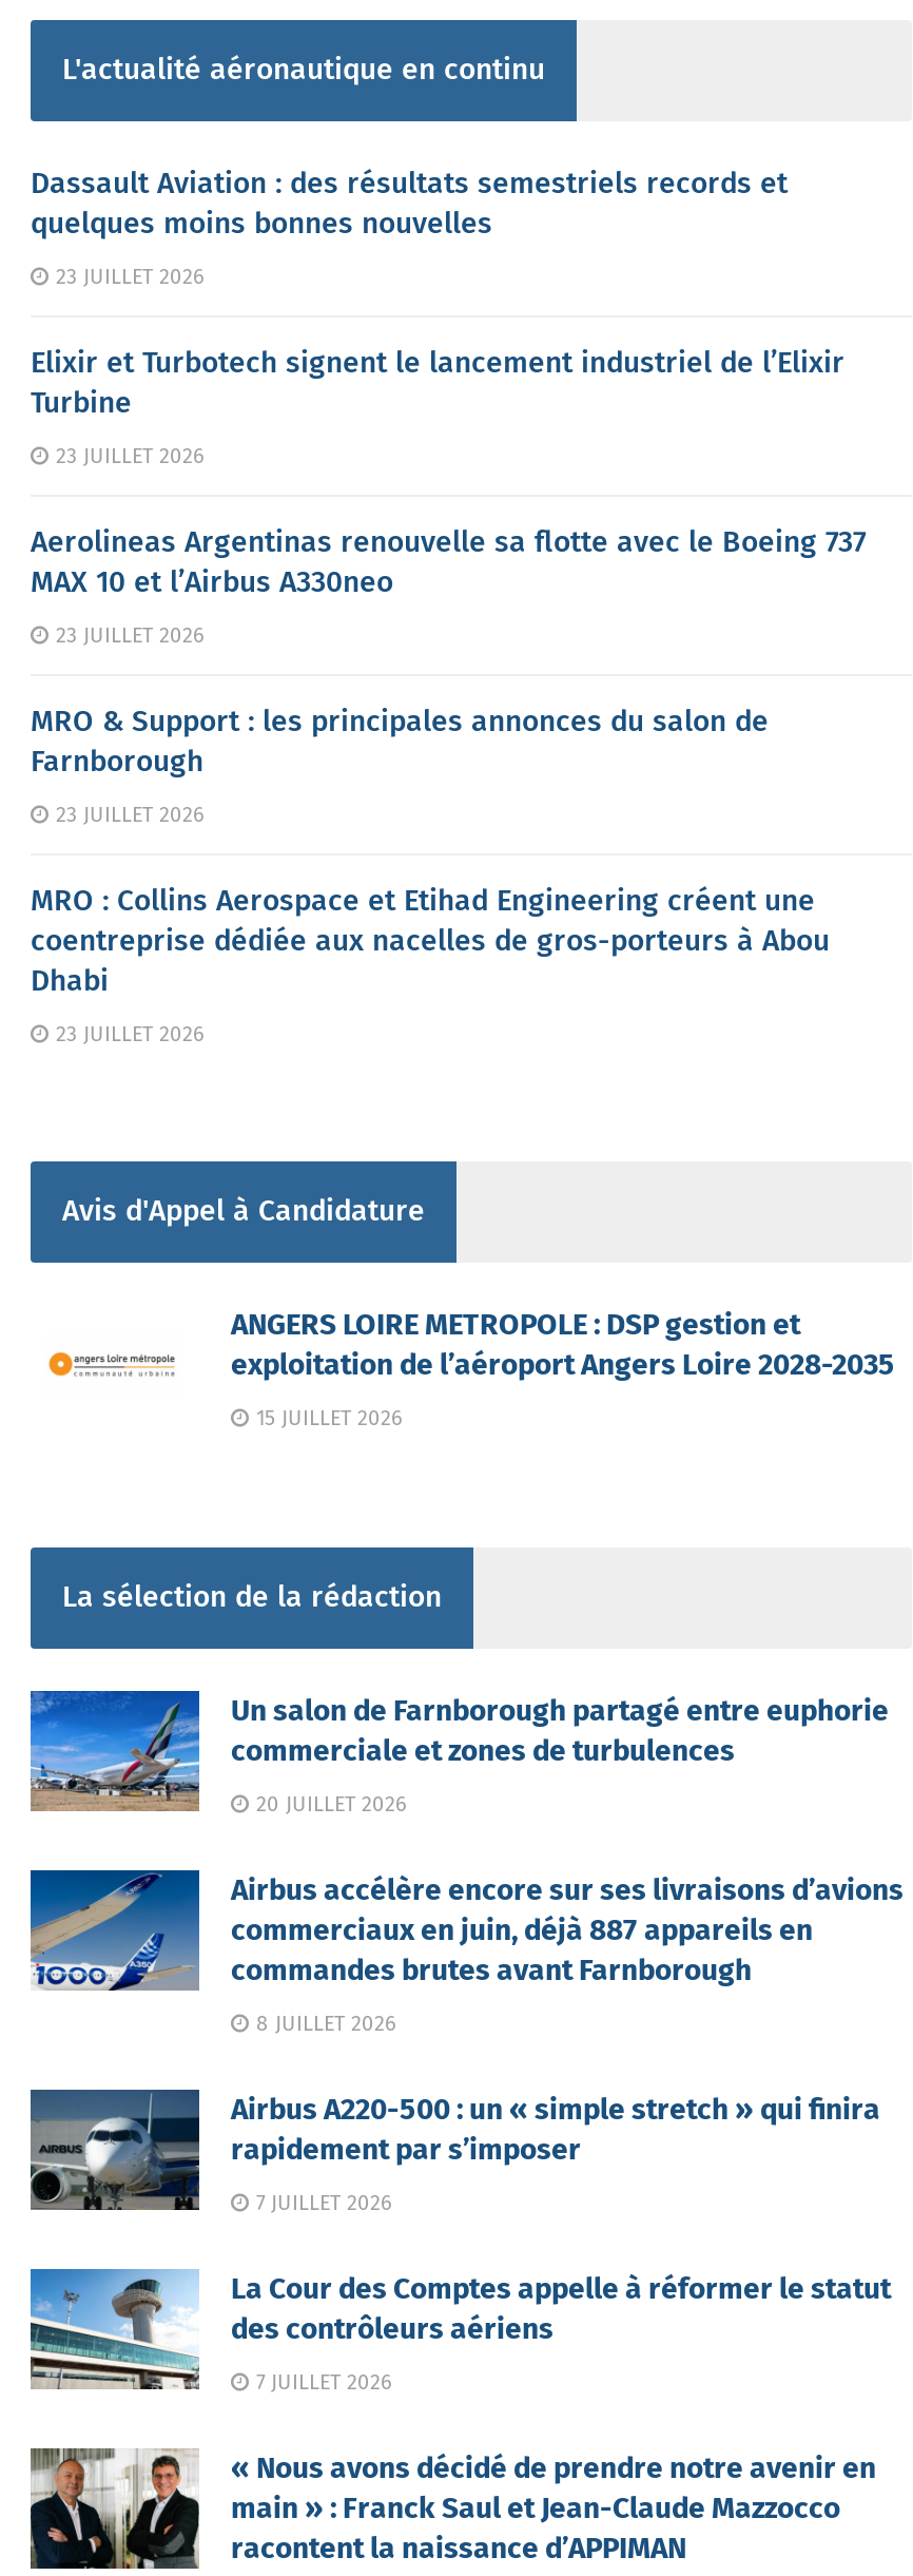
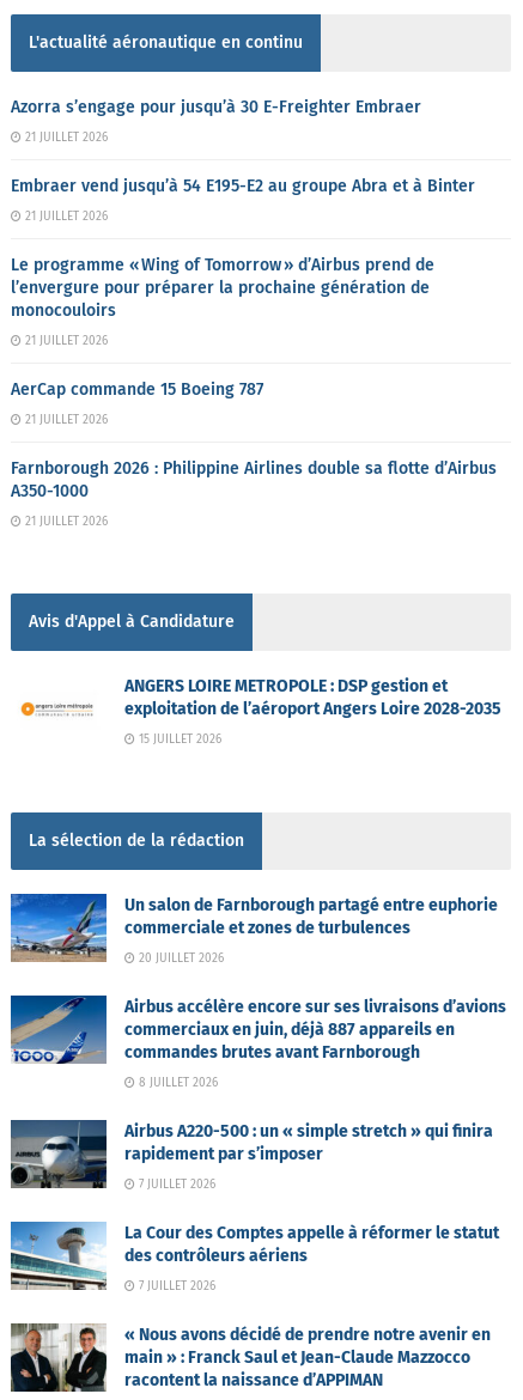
- Dassault Aviation : des résultats semestriels records et
- quelques moins bonnes nouvelles
+ Azorra s’engage pour jusqu’à 30 E-Freighter Embraer

- 23 JUILLET 2026
+ 21 JUILLET 2026

- Elixir et Turbotech signent le lancement industriel de l’Elixir
- Turbine
+ Embraer vend jusqu’à 54 E195-E2 au groupe Abra et à Binter

- 23 JUILLET 2026
+ 21 JUILLET 2026

- Aerolineas Argentinas renouvelle sa flotte avec le Boeing 737
- MAX 10 et l’Airbus A330neo
+ Le programme « Wing of Tomorrow » d’Airbus prend de
+ l’envergure pour préparer la prochaine génération de
+ monocouloirs

- 23 JUILLET 2026
+ 21 JUILLET 2026

- MRO & Support : les principales annonces du salon de
- Farnborough
+ AerCap commande 15 Boeing 787

- 23 JUILLET 2026
+ 21 JUILLET 2026

- MRO : Collins Aerospace et Etihad Engineering créent une
- coentreprise dédiée aux nacelles de gros-porteurs à Abou
- Dhabi
+ Farnborough 2026 : Philippine Airlines double sa flotte d’Airbus
+ A350-1000

- 23 JUILLET 2026
+ 21 JUILLET 2026
